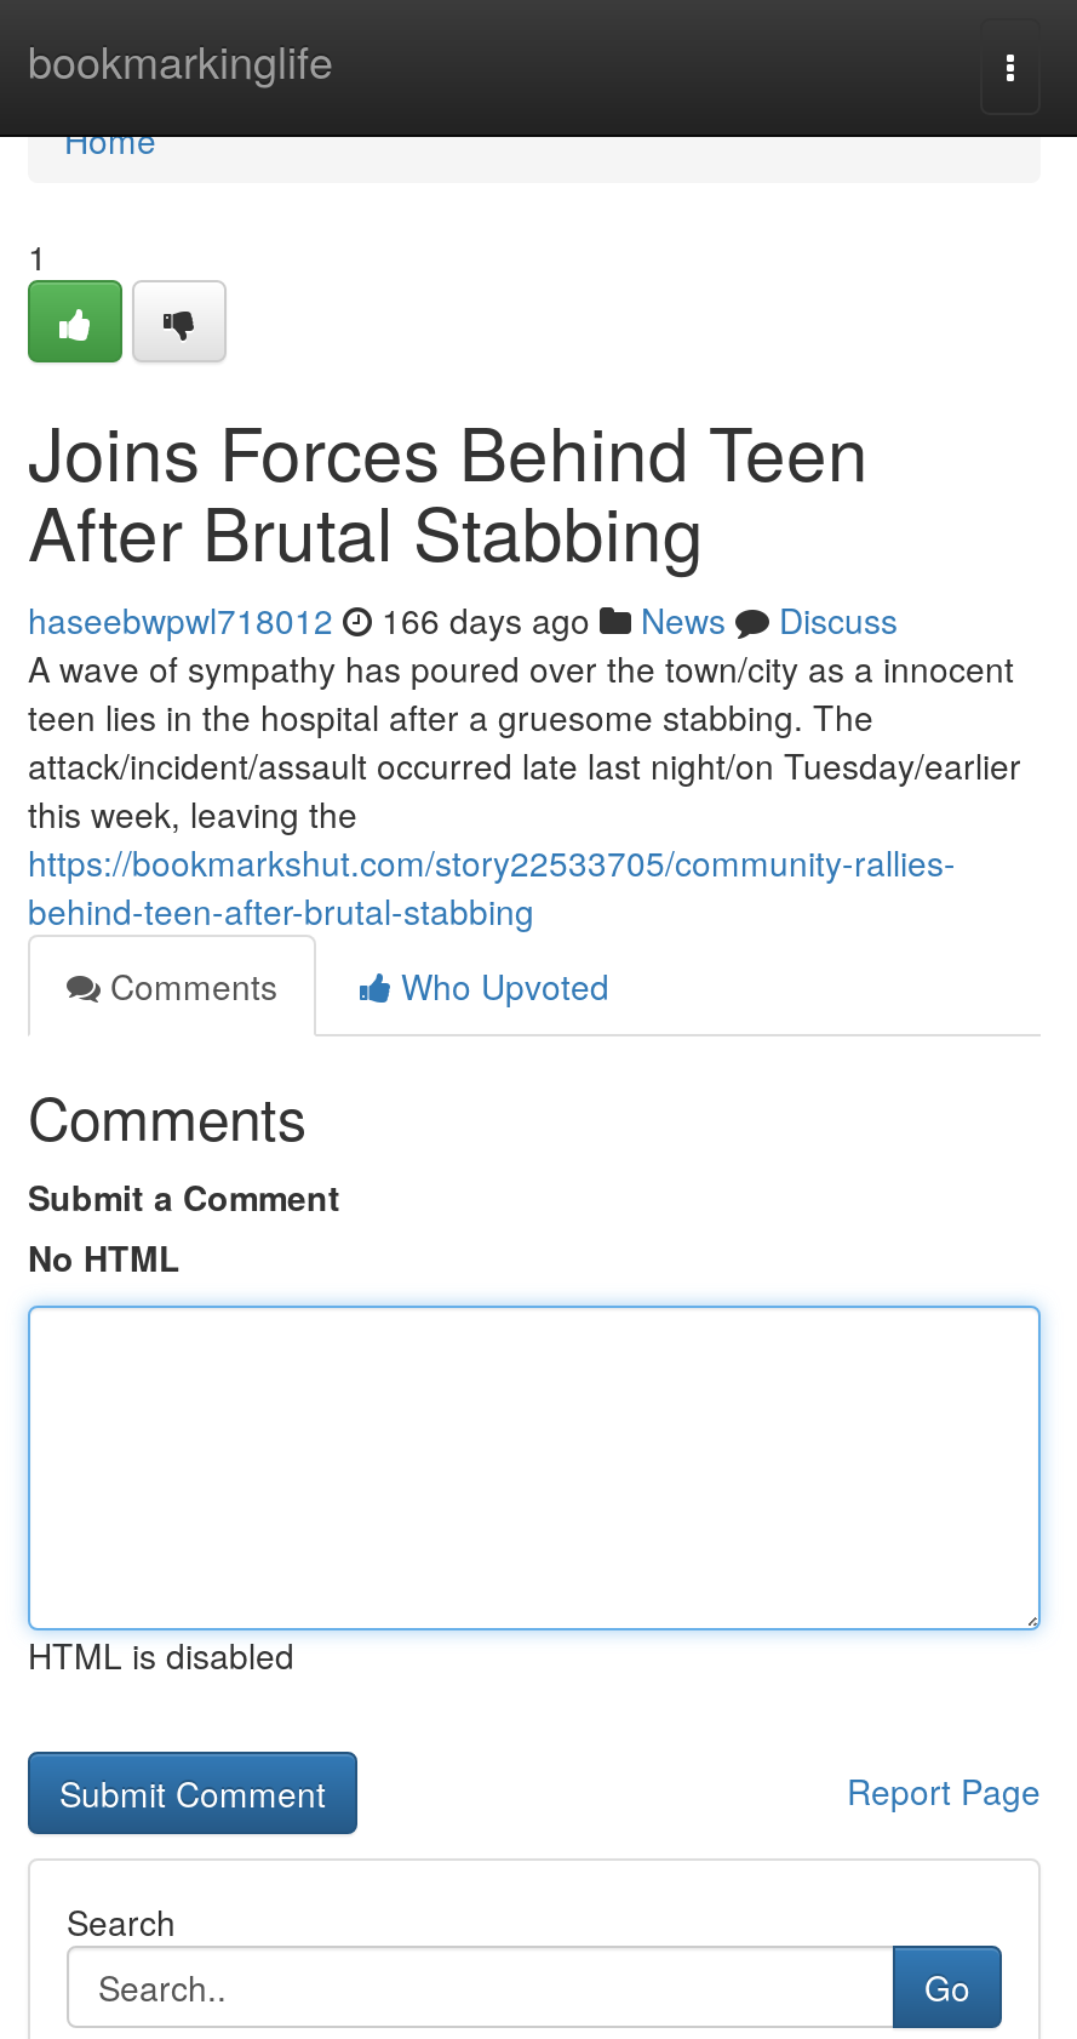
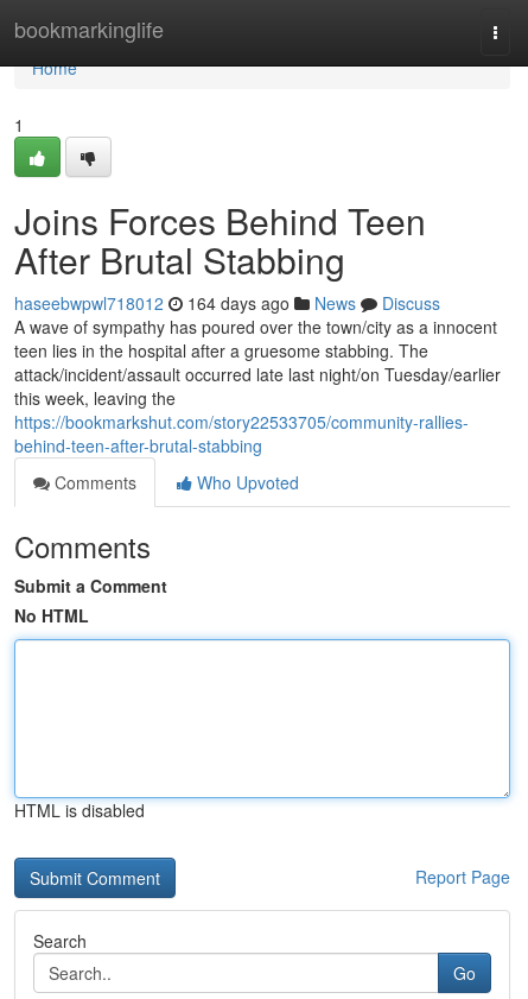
- haseebwpwl718012 166 days ago News Discuss
+ haseebwpwl718012 164 days ago News Discuss
